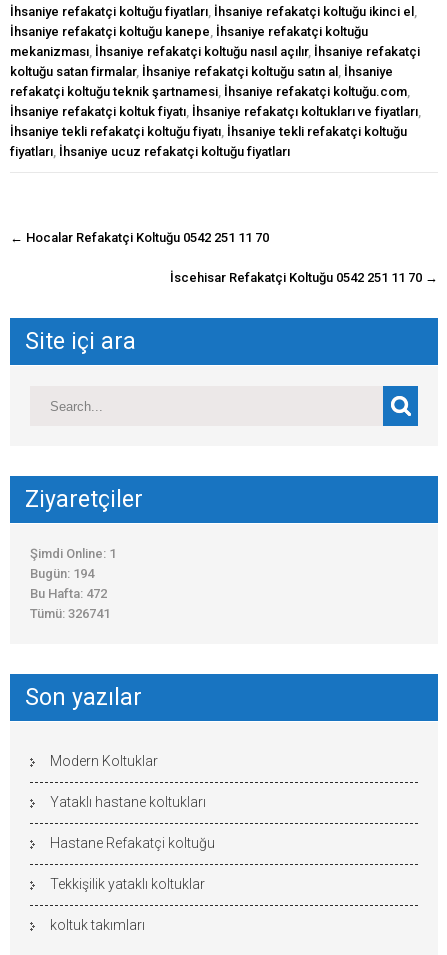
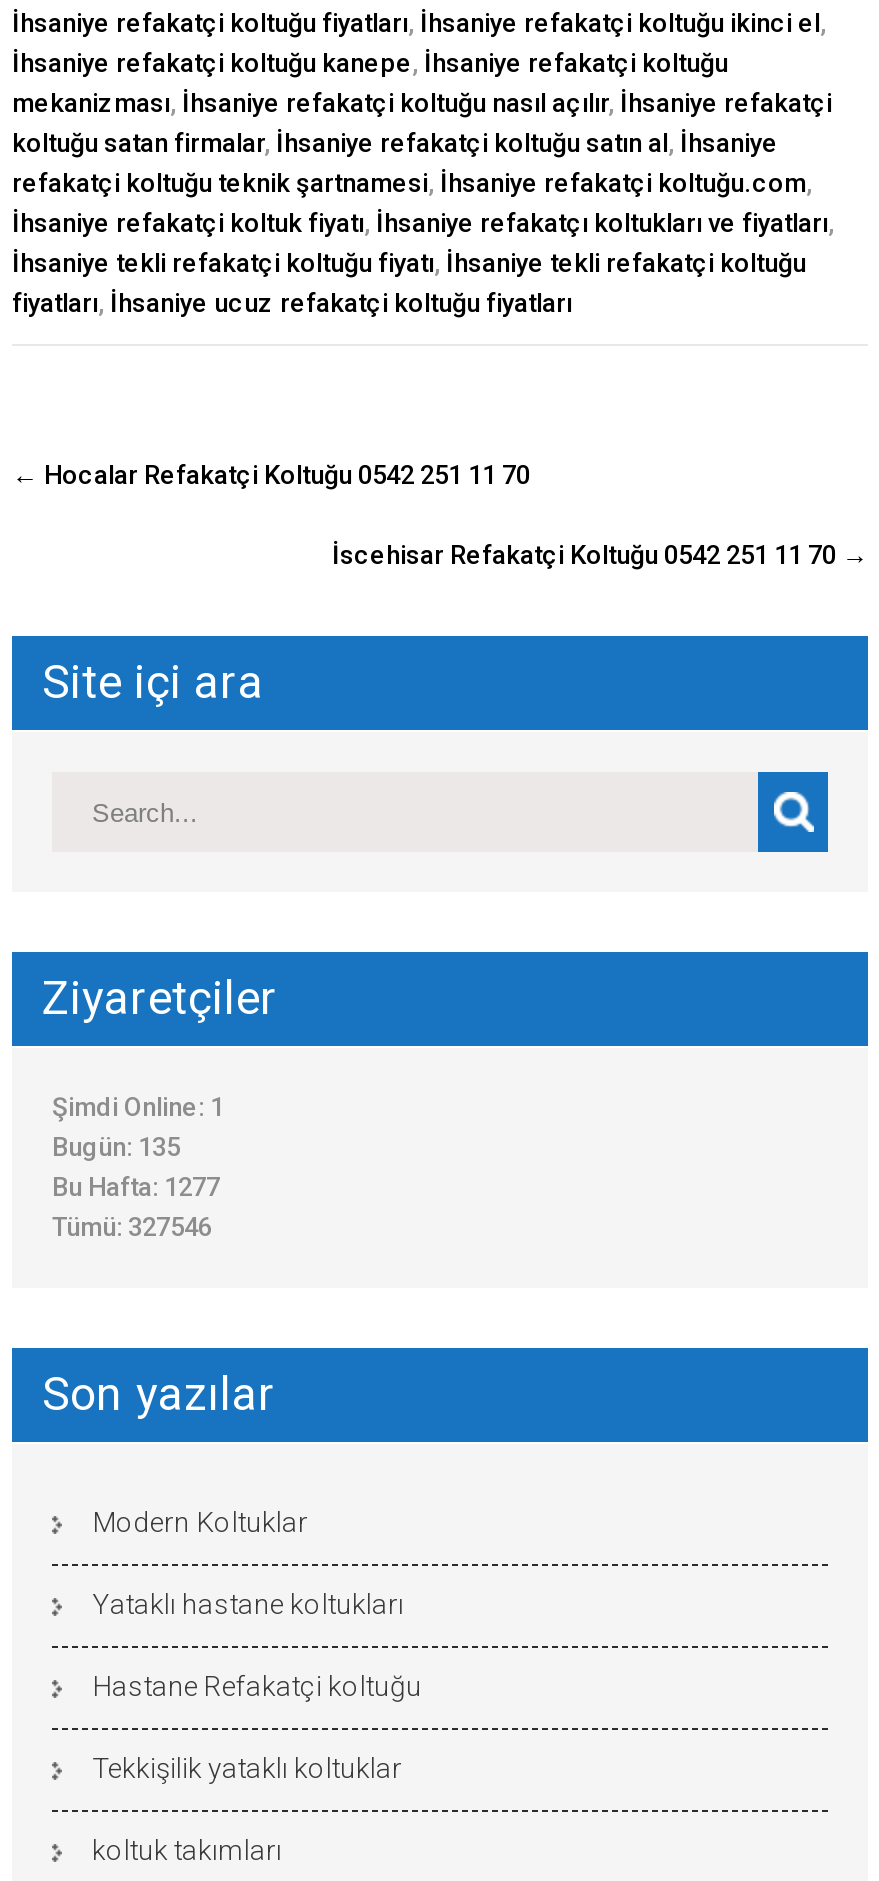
- Bugün: 194
+ Bugün: 135

- Bu Hafta: 472
+ Bu Hafta: 1277

- Tümü: 326741
+ Tümü: 327546
